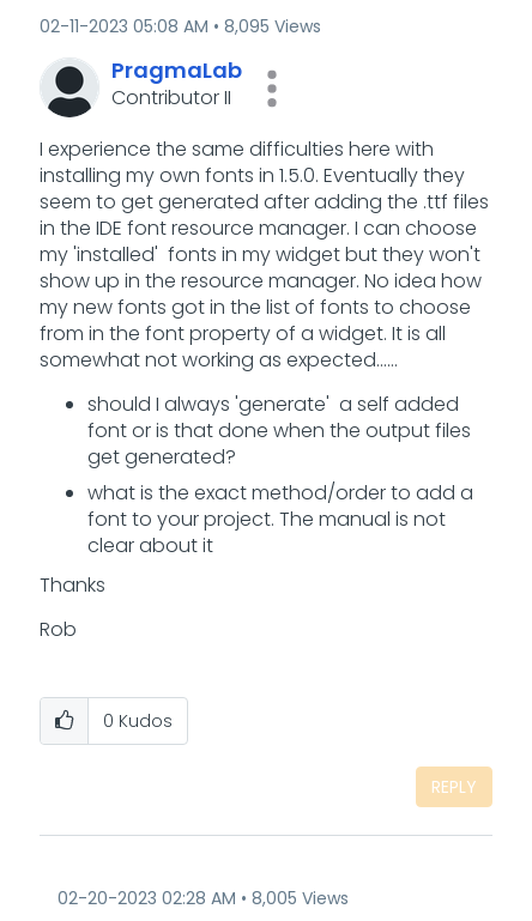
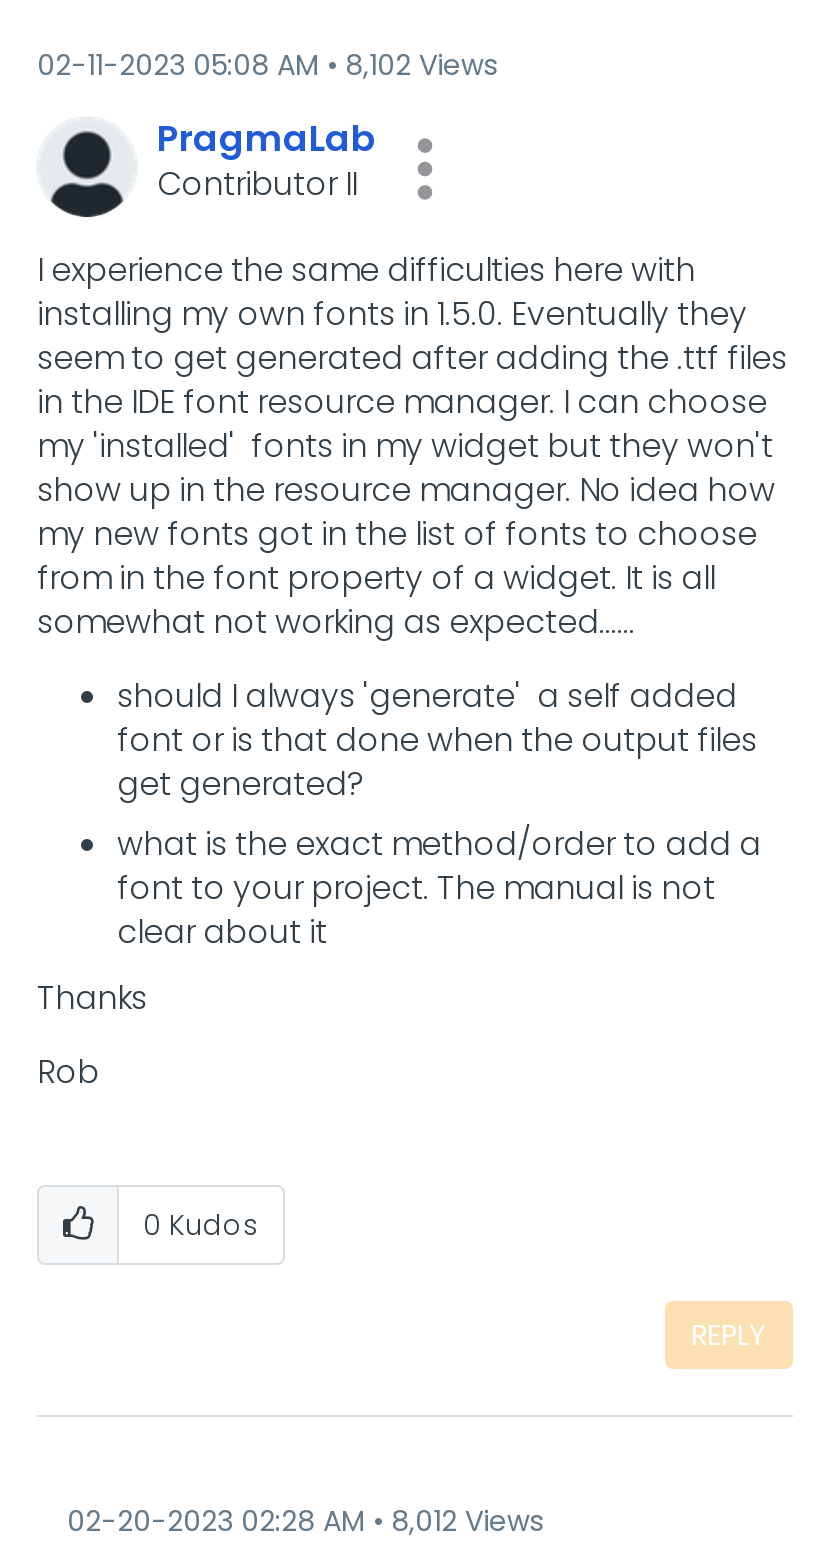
- 02-11-2023 05:08 AM 8,095 Views
+ 02-11-2023 05:08 AM 8,102 Views

- 02-20-2023 02:28 AM 8,005 Views
+ 02-20-2023 02:28 AM 8,012 Views
